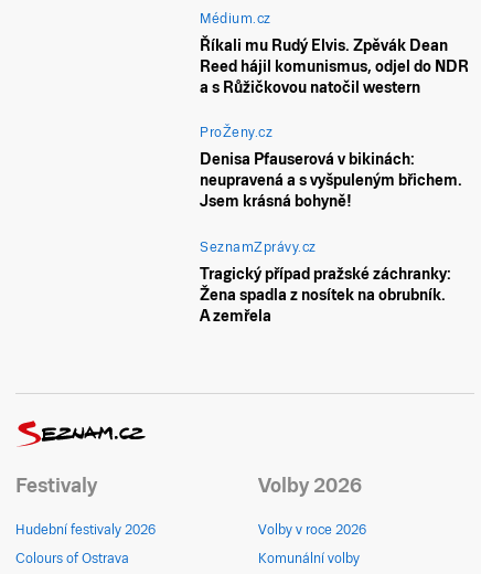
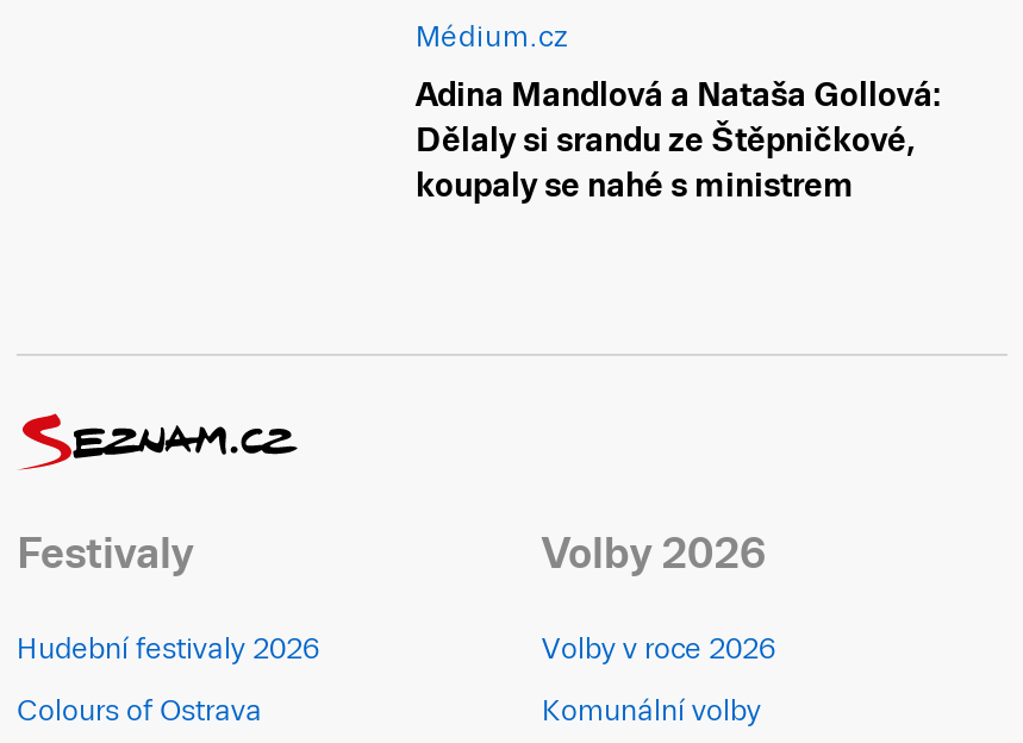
- Říkali mu Rudý Elvis. Zpěvák Dean
- Reed hájil komunismus, odjel do NDR
- a s Růžičkovou natočil western
- ProŽeny.cz
- Denisa Pfauserová v bikinách:
- neupravená a s vyšpuleným břichem.
- Jsem krásná bohyně!
- SeznamZprávy.cz
- Tragický případ pražské záchranky:
- Žena spadla z nosítek na obrubník.
- A zemřela
+ Adina Mandlová a Nataša Gollová:
+ Dělaly si srandu ze Štěpničkové,
+ koupaly se nahé s ministrem
